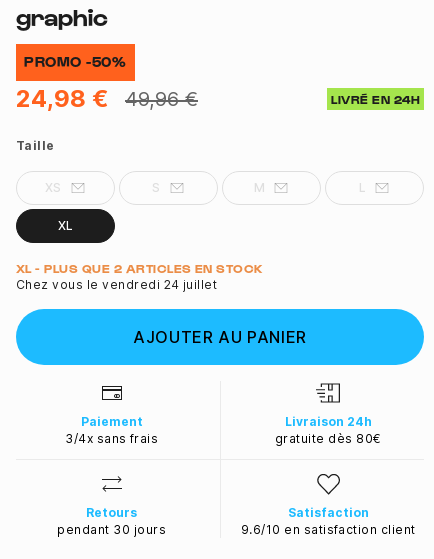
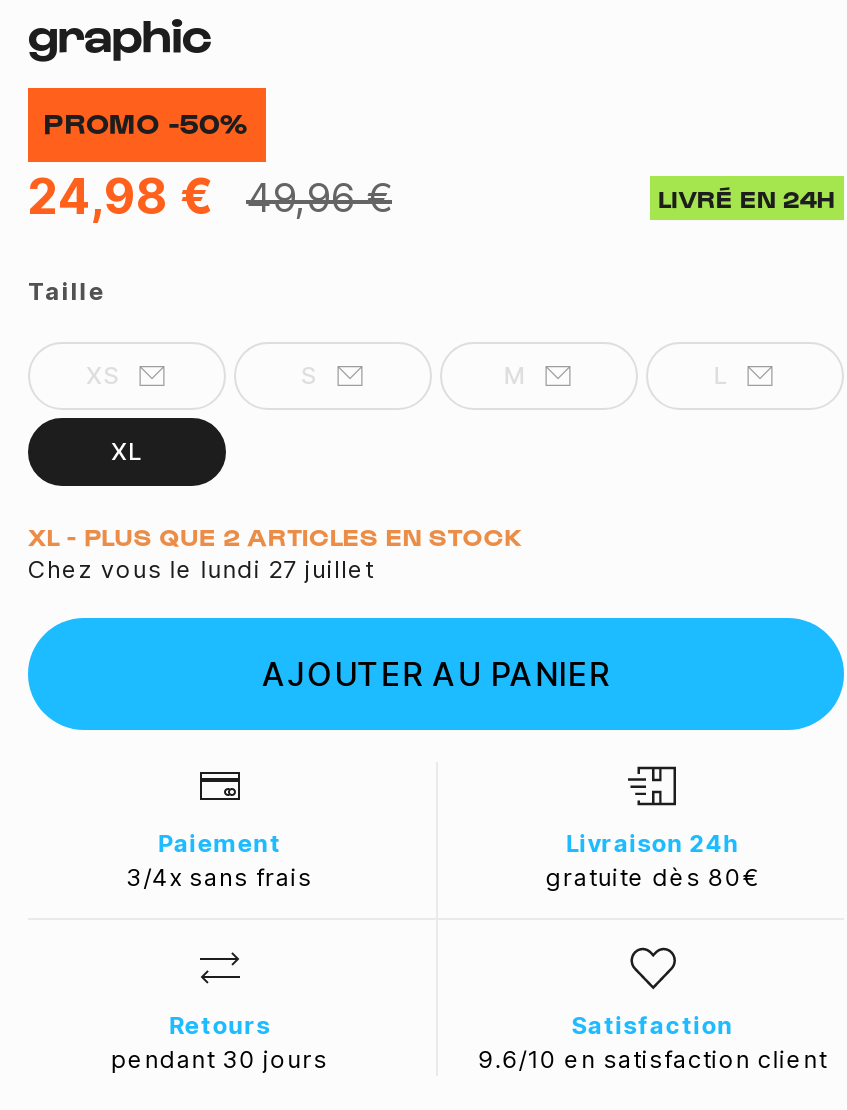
- Chez vous le vendredi 24 juillet
+ Chez vous le lundi 27 juillet
